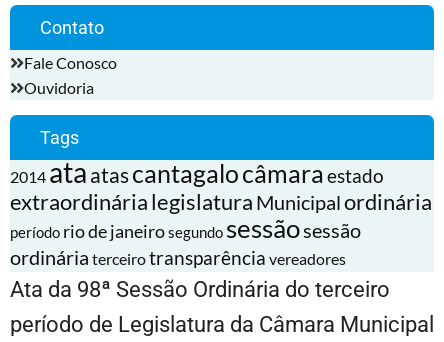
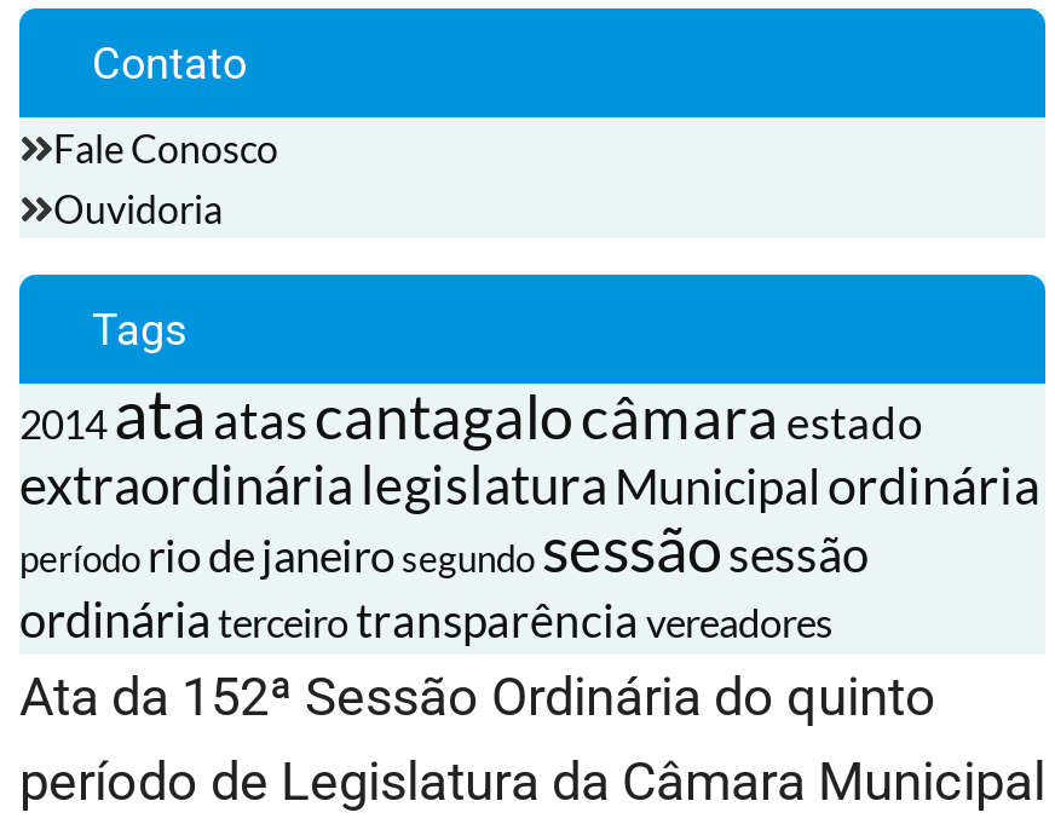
- Ata da 98ª Sessão Ordinária do terceiro
+ Ata da 152ª Sessão Ordinária do quinto
